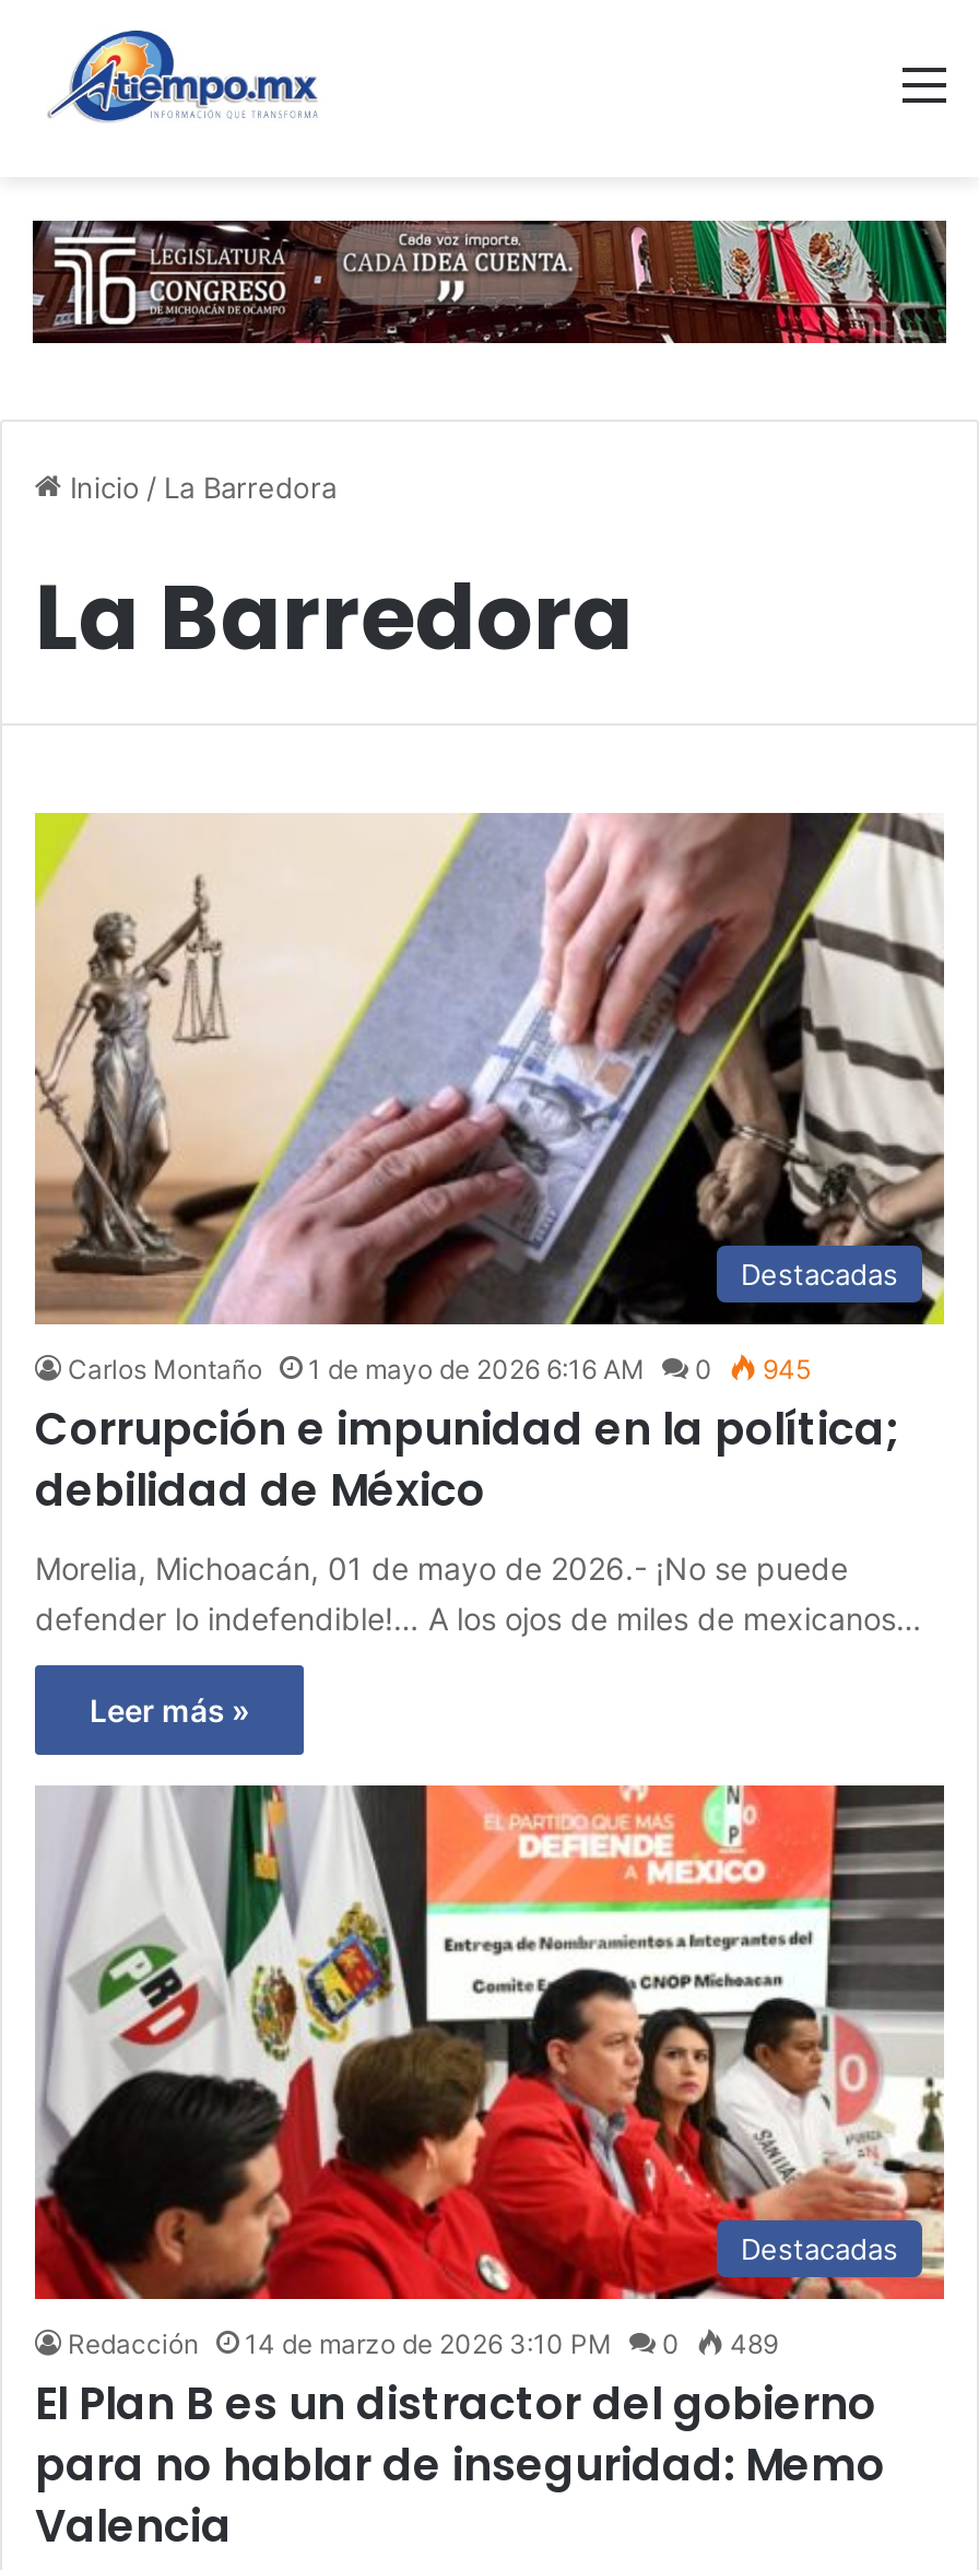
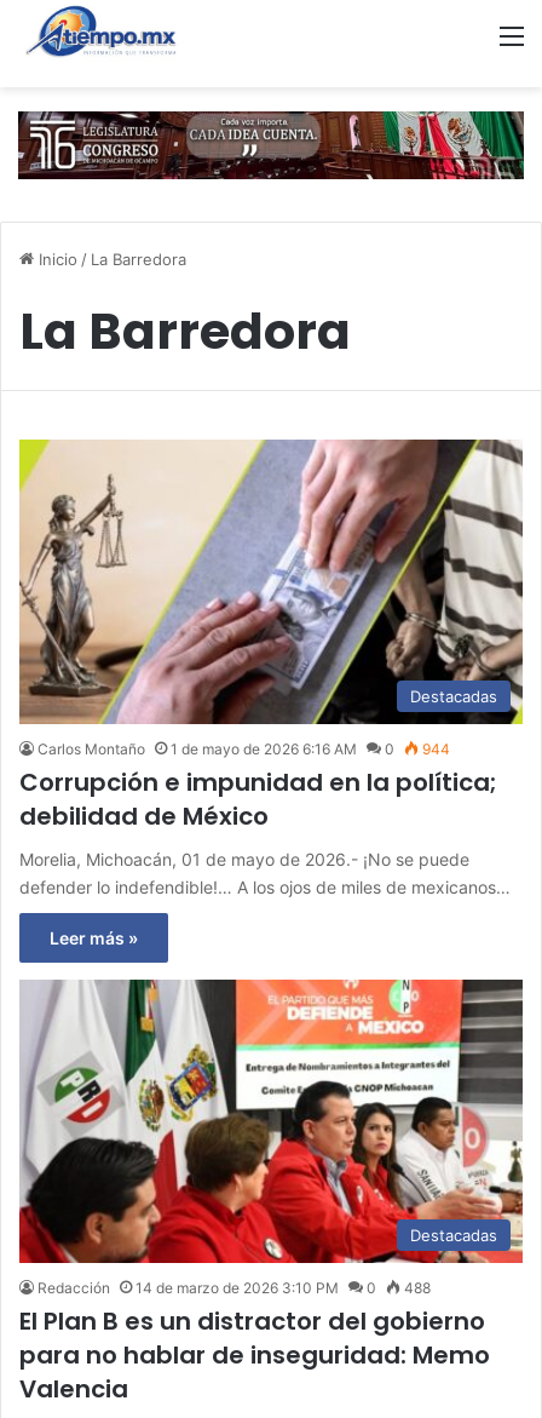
- Carlos Montaño 1 de mayo de 2026 6:16 AM 0 945
+ Carlos Montaño 1 de mayo de 2026 6:16 AM 0 944

- Redacción 14 de marzo de 2026 3:10 PM 0 489
+ Redacción 14 de marzo de 2026 3:10 PM 0 488
